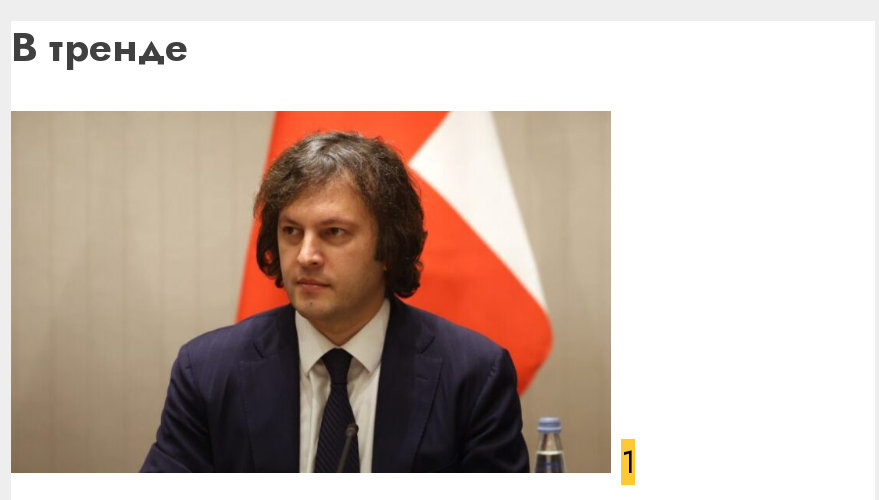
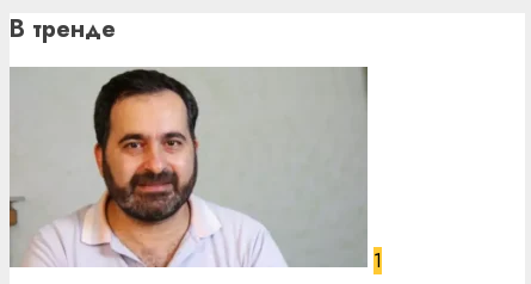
- [image]
+ [image]
